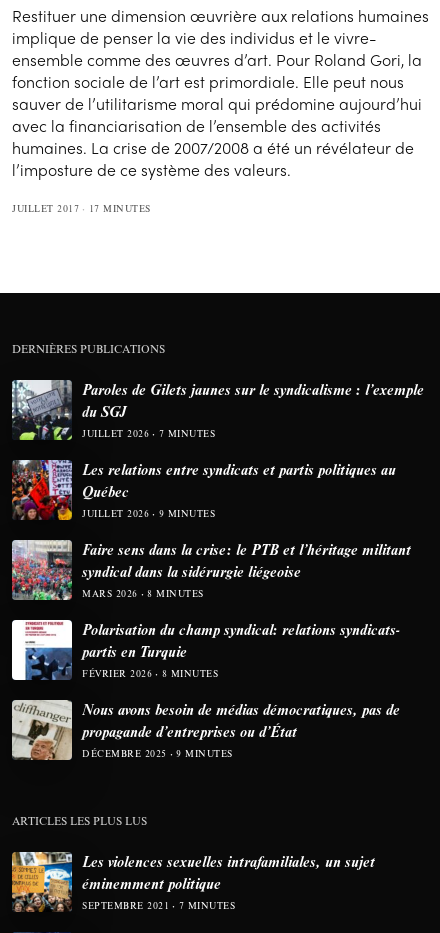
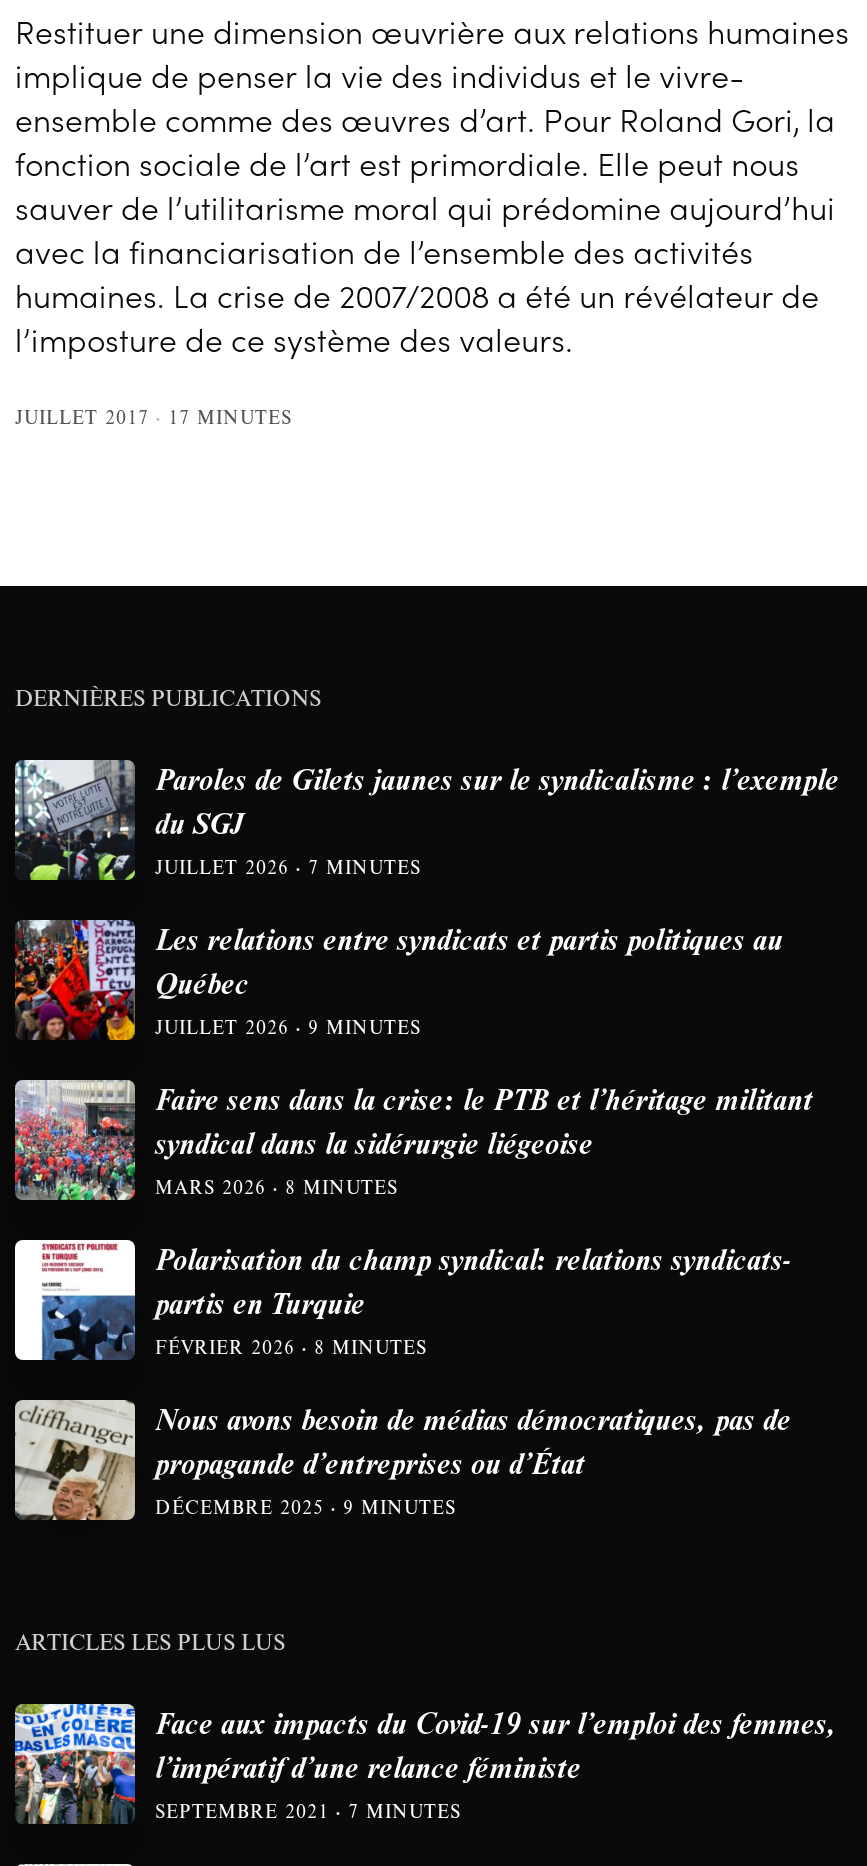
- [image]
- Les violences sexuelles intrafamiliales, un sujet
- éminemment politique
+ [image]
+ Face aux impacts du Covid-19 sur l’emploi des femmes,
+ l’impératif d’une relance féministe
